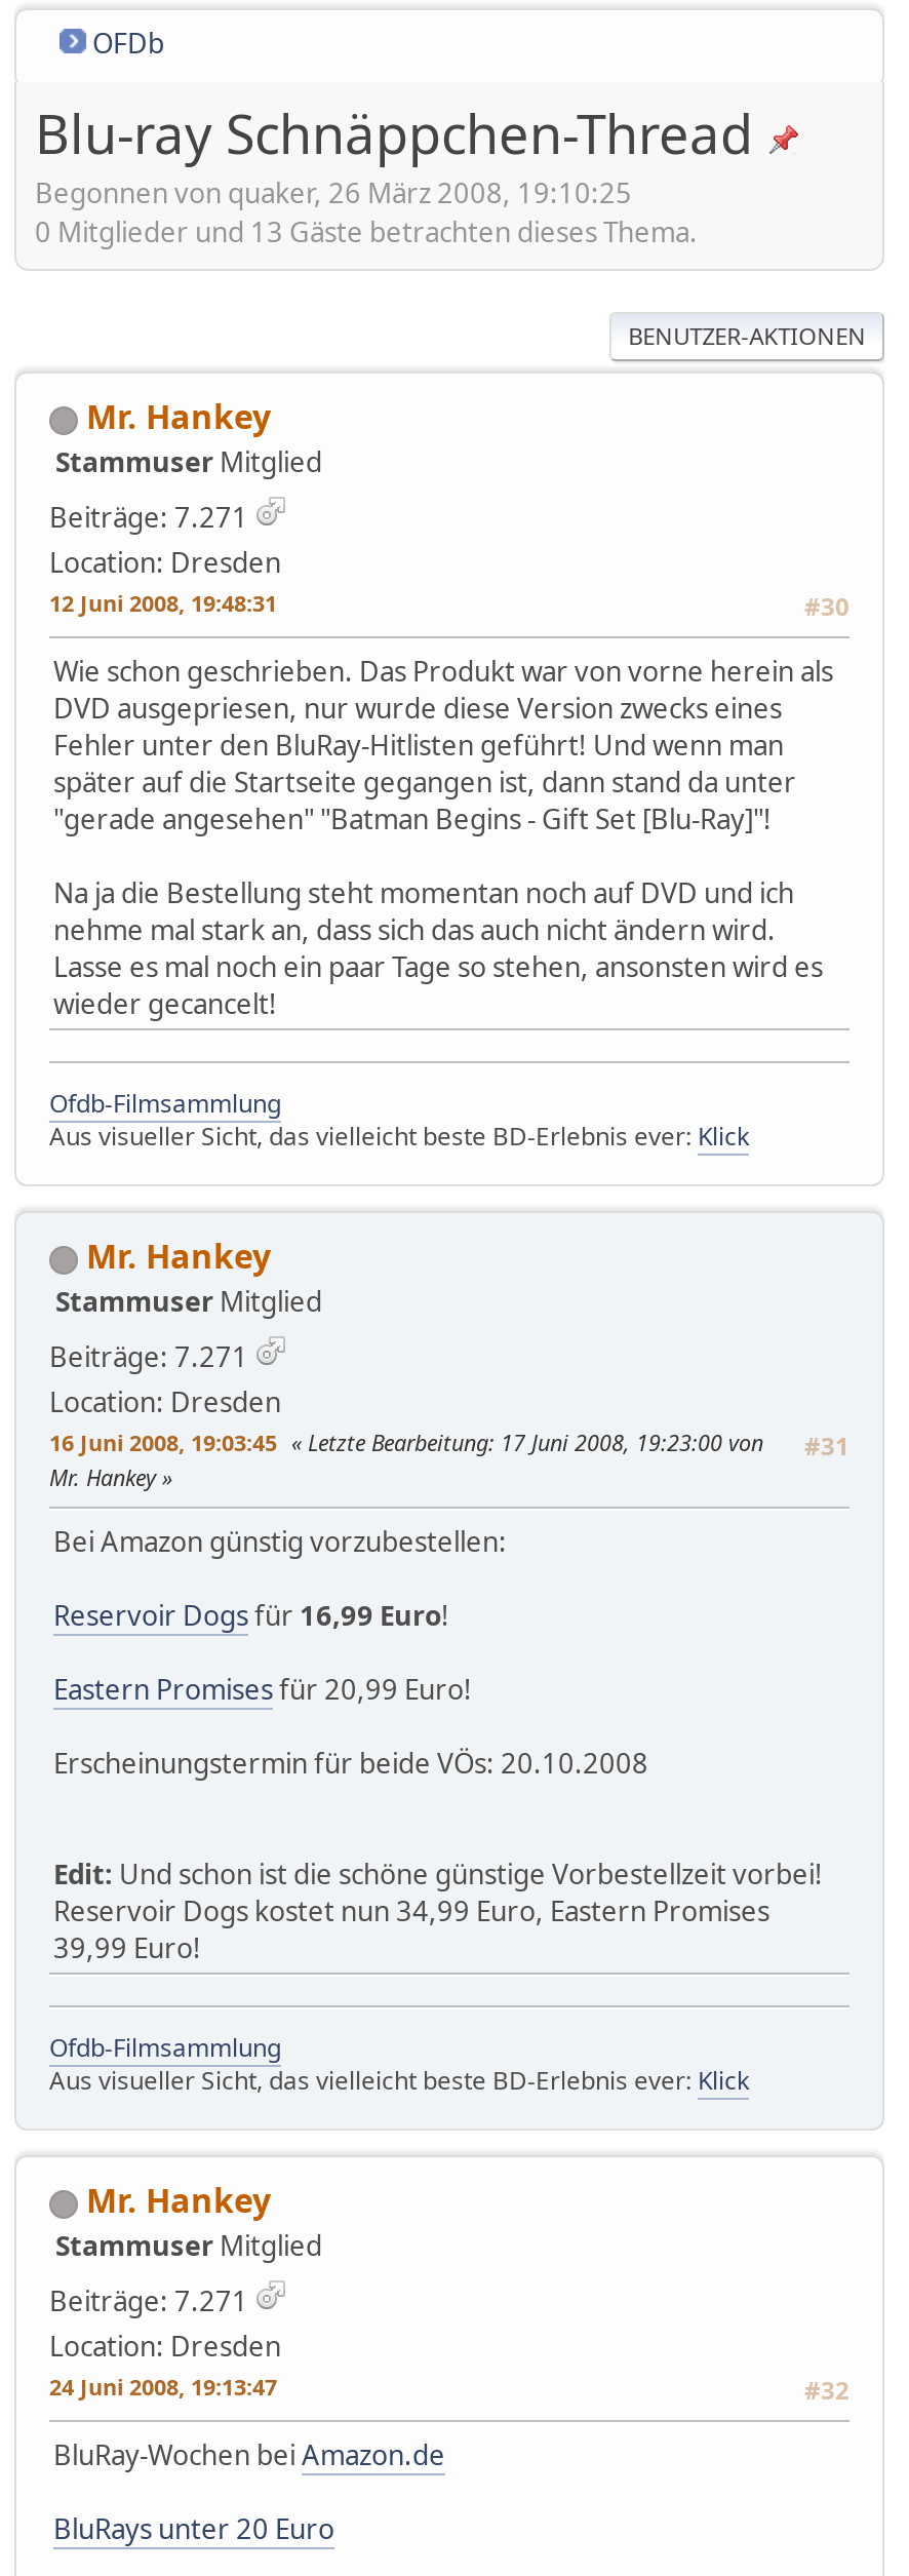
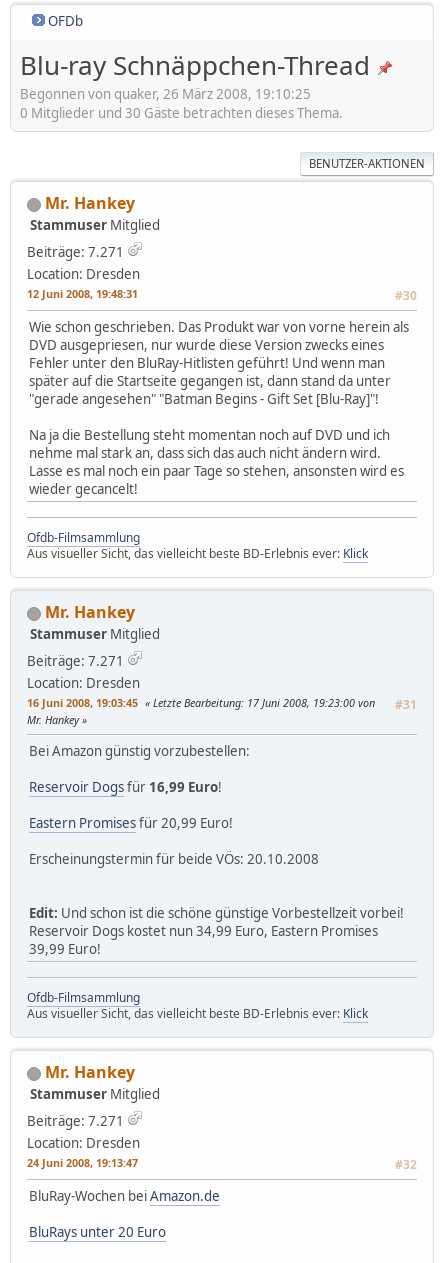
- 0 Mitglieder und 13 Gäste betrachten dieses Thema.
+ 0 Mitglieder und 30 Gäste betrachten dieses Thema.
